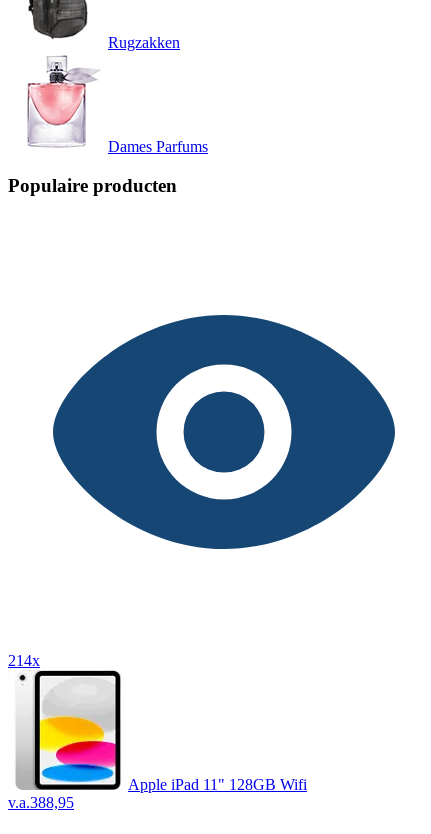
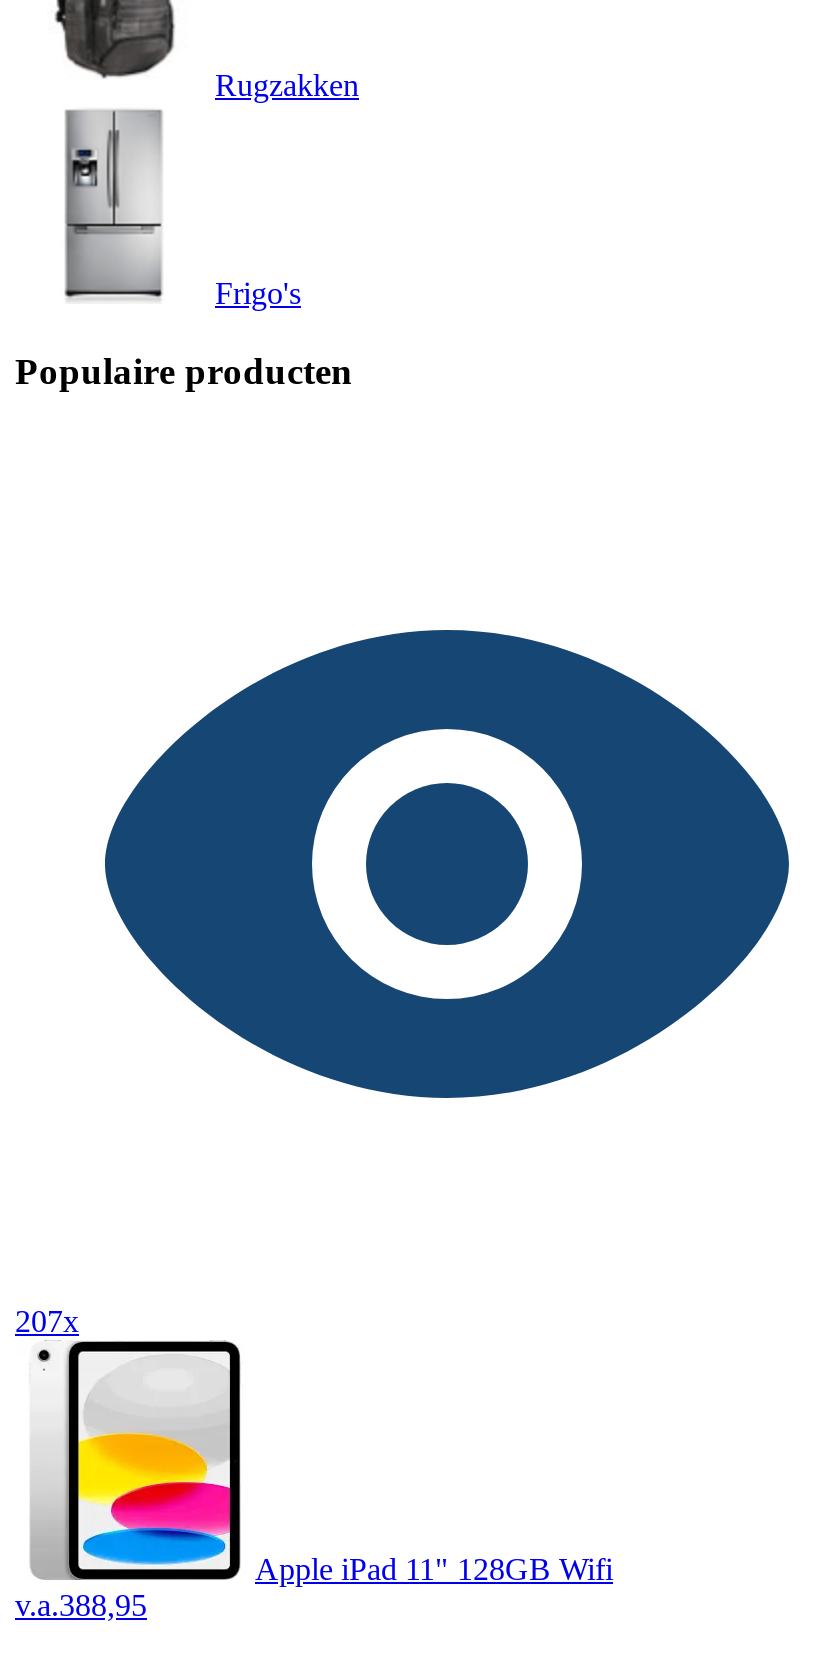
- [image]
- Dames Parfums
+ [image]
+ Frigo's

- 214x
+ 207x
